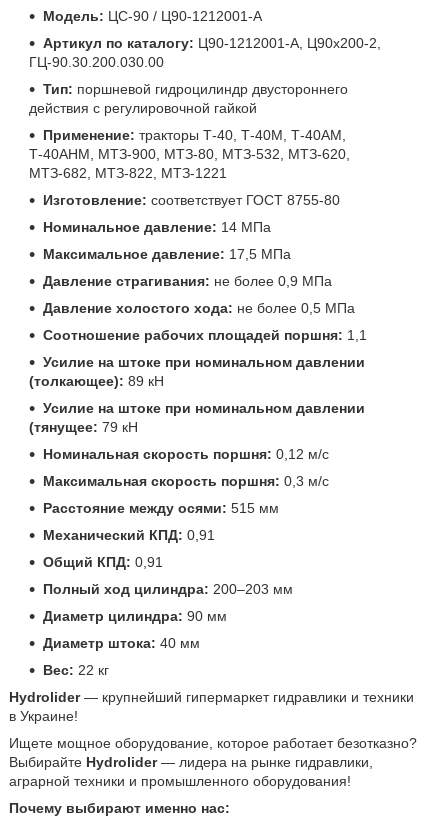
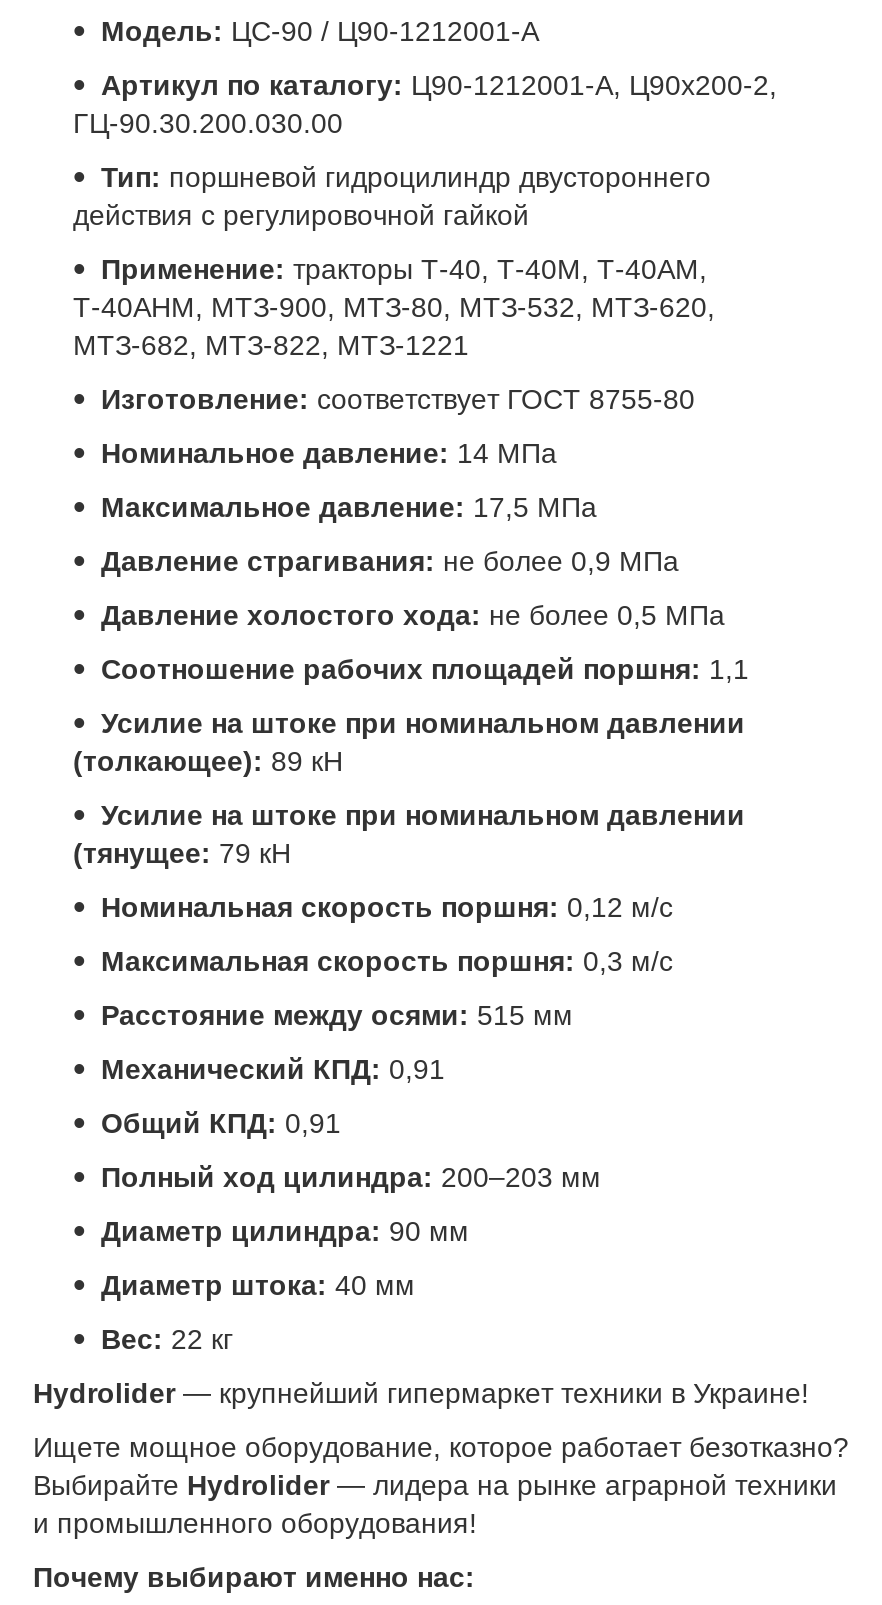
- Hydrolider — крупнейший гипермаркет гидравлики и техники
- в Украине!
+ Hydrolider — крупнейший гипермаркет техники в Украине!

- Выбирайте Hydrolider — лидера на рынке гидравлики,
- аграрной техники и промышленного оборудования!
+ Выбирайте Hydrolider — лидера на рынке аграрной техники
+ и промышленного оборудования!
